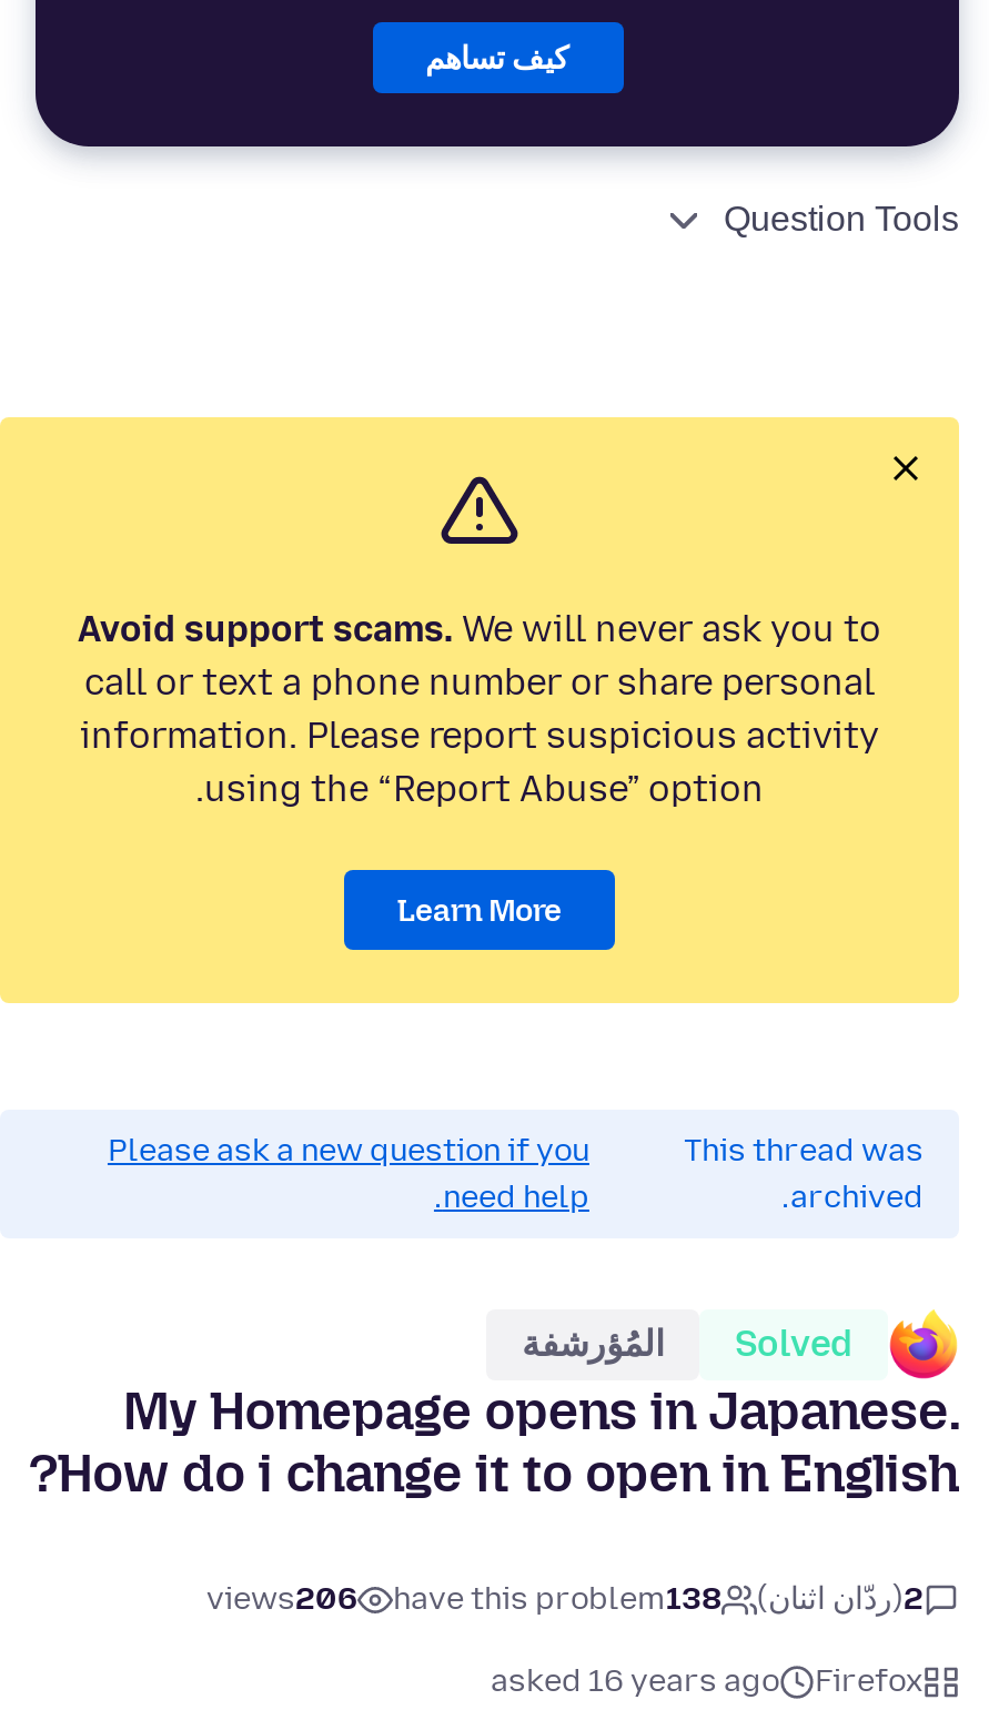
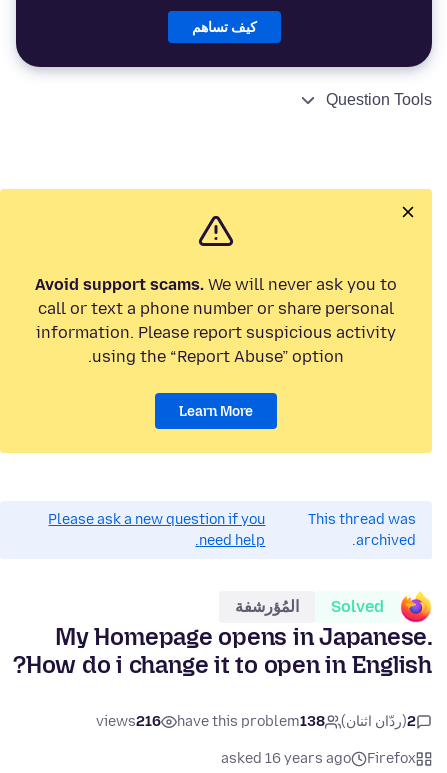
- 206
+ 216
